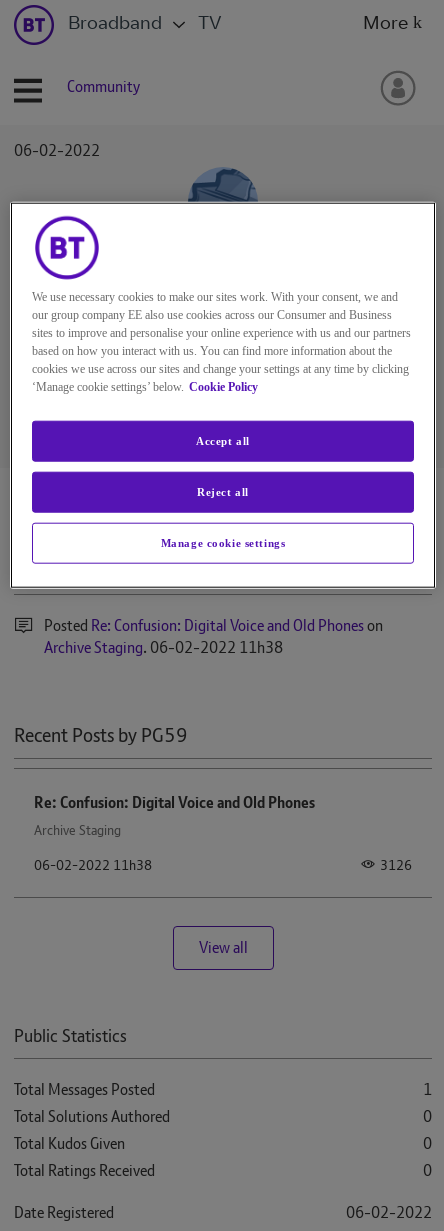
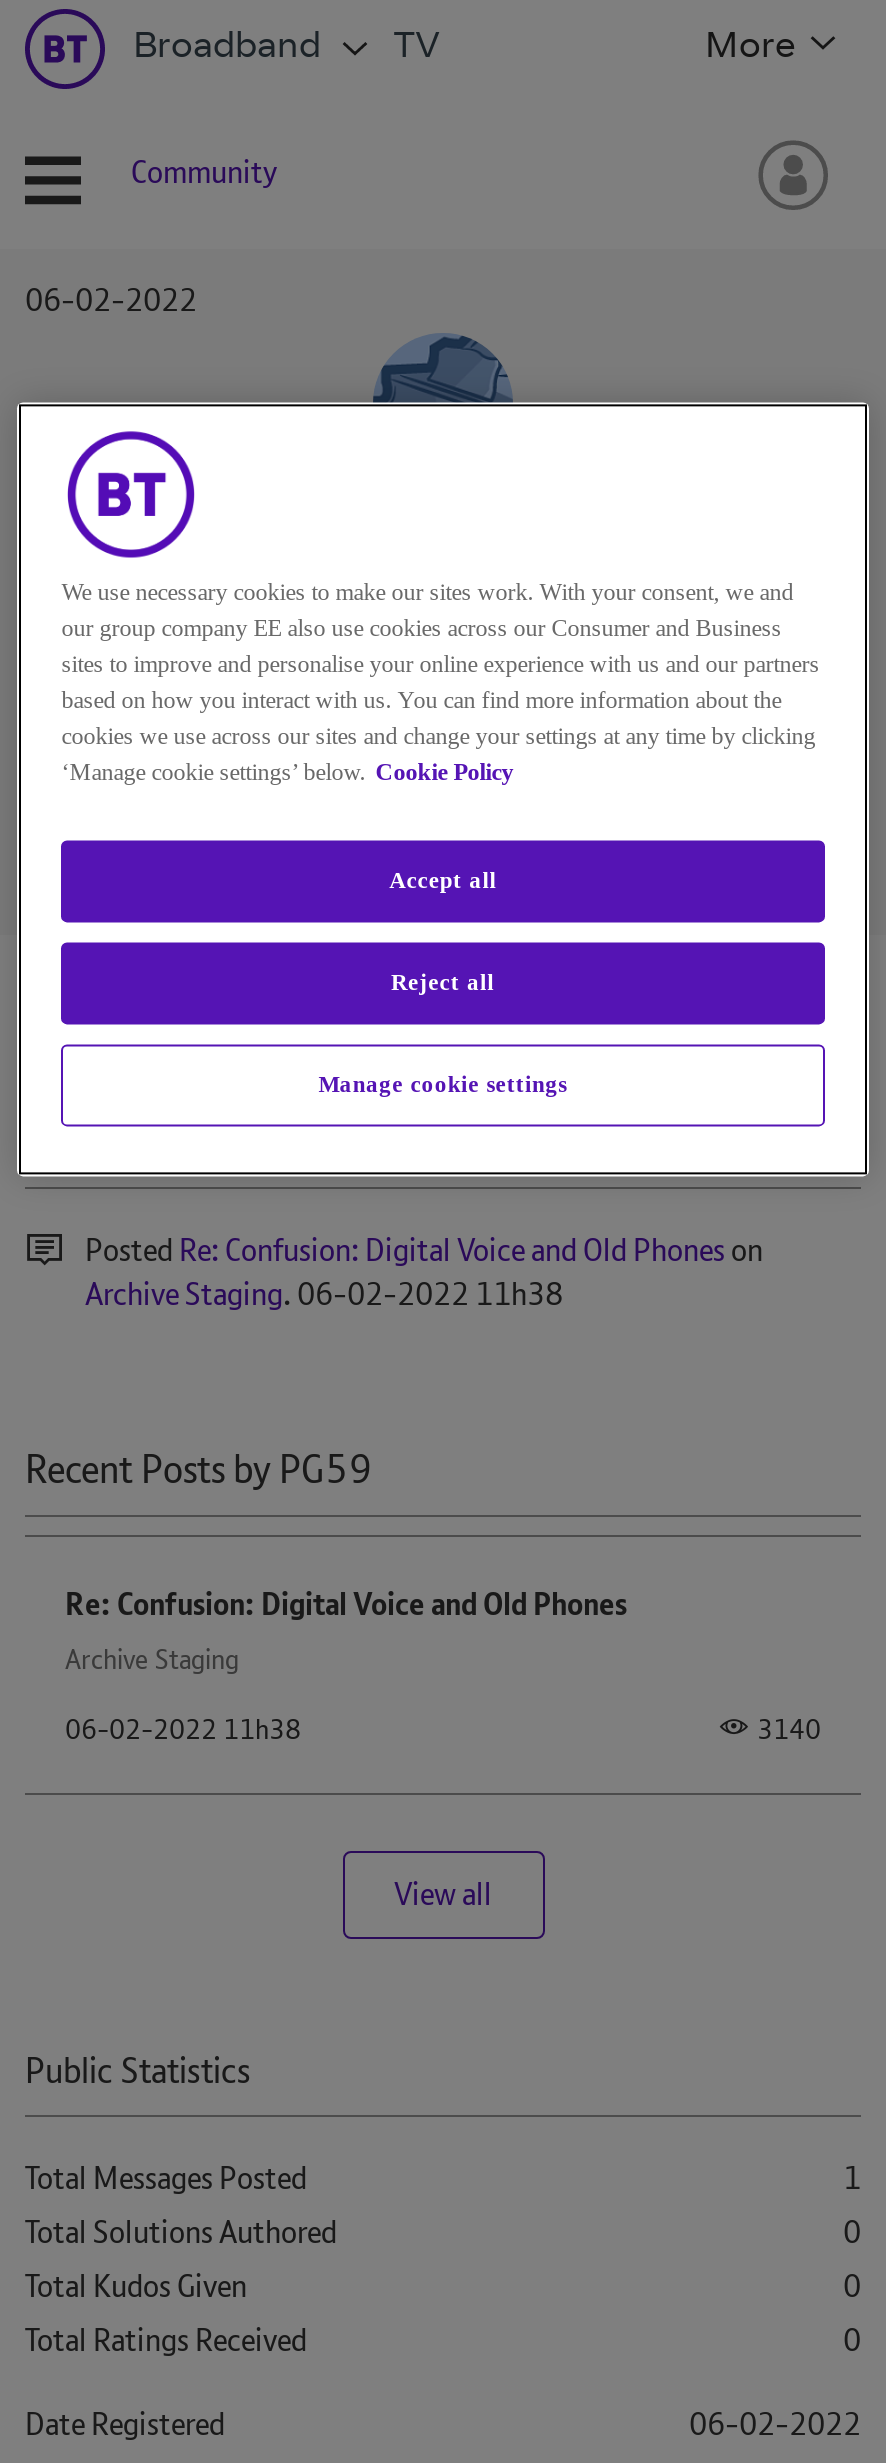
- 3126
+ 3140
